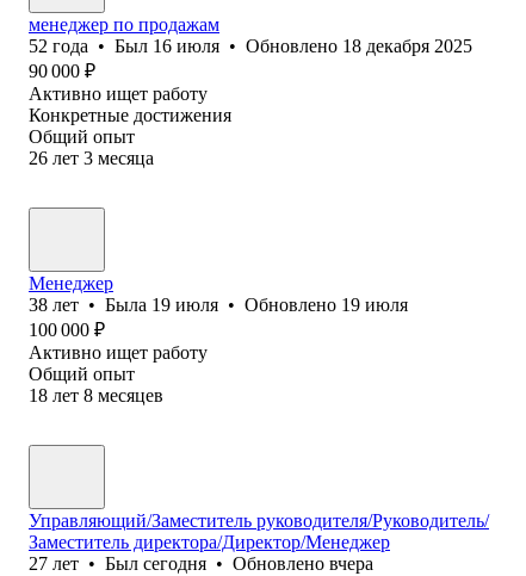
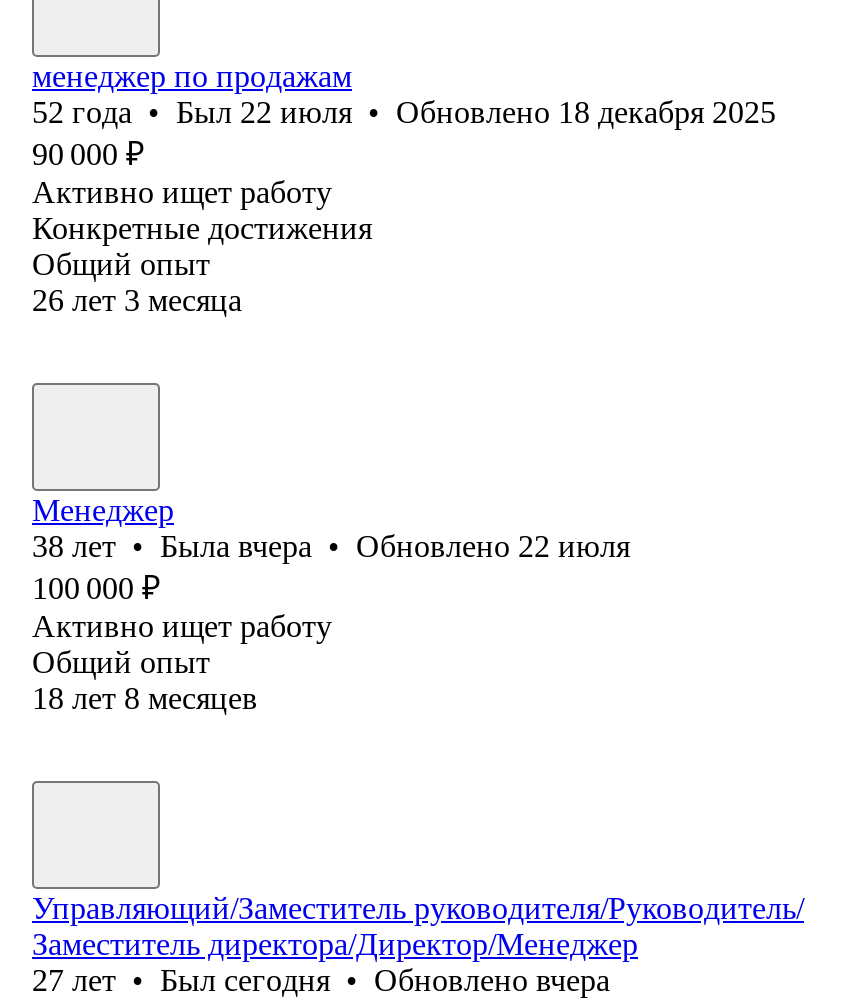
- 52 года • Был 16 июля • Обновлено 18 декабря 2025
+ 52 года • Был 22 июля • Обновлено 18 декабря 2025

- 38 лет • Была 19 июля • Обновлено 19 июля
+ 38 лет • Была вчера • Обновлено 22 июля
